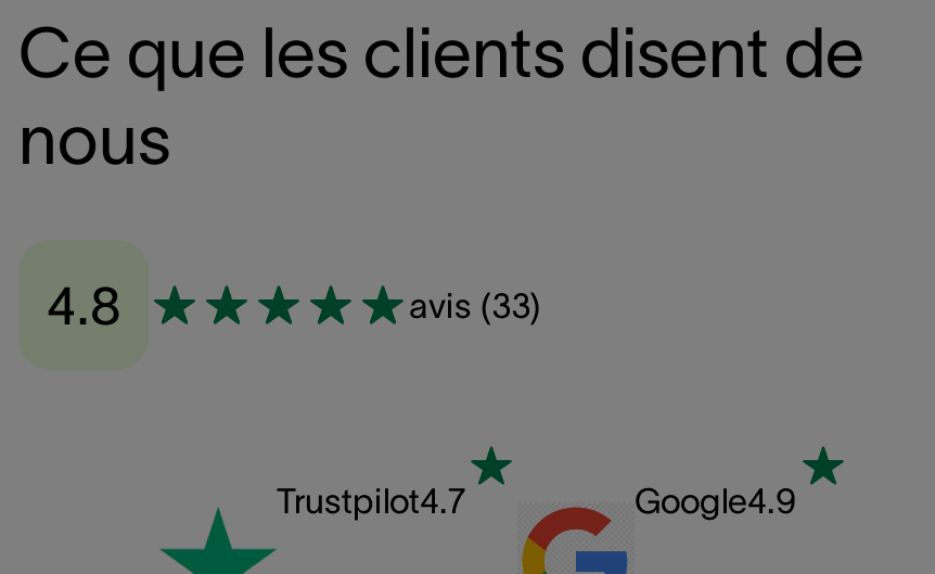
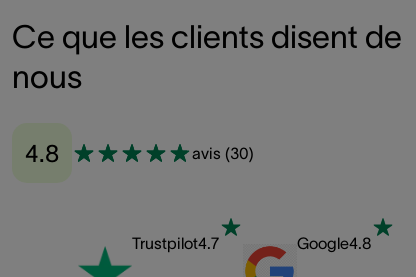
- avis (33)
+ avis (30)

- Google4.9
+ Google4.8
